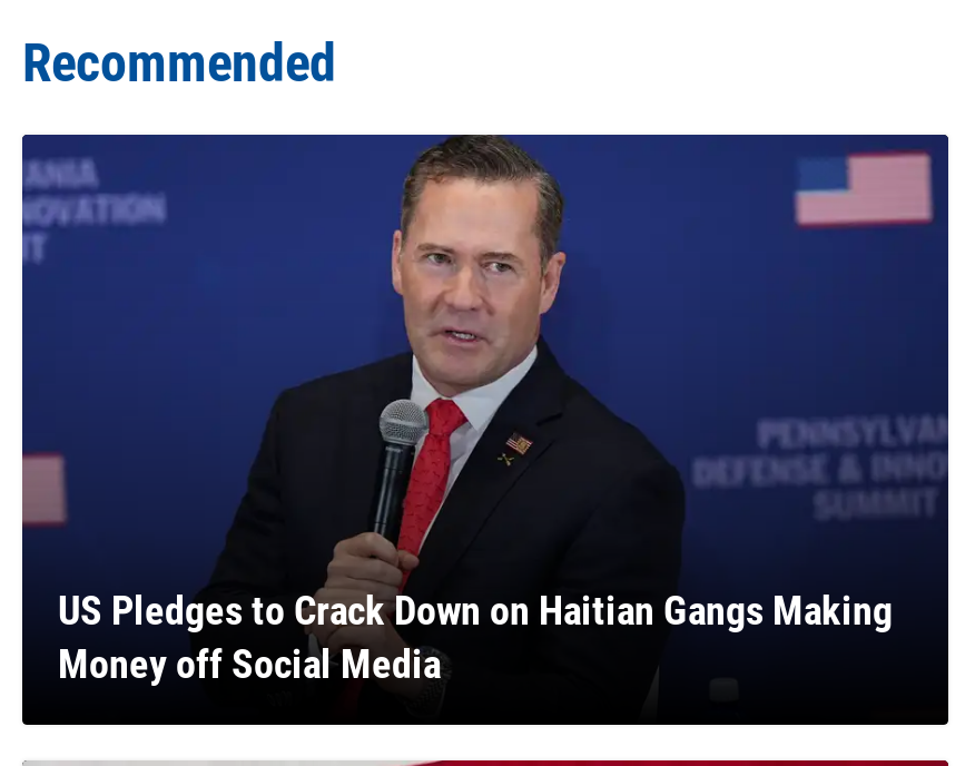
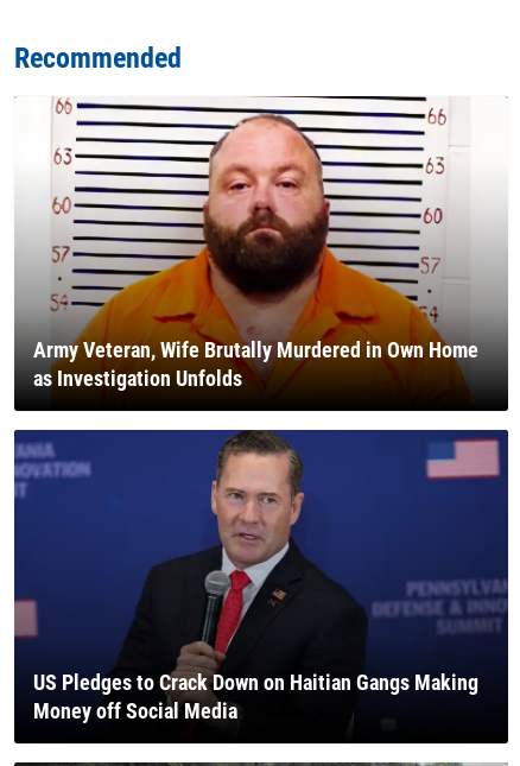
+ [image]
+ Army Veteran, Wife Brutally Murdered in Own Home
+ as Investigation Unfolds
